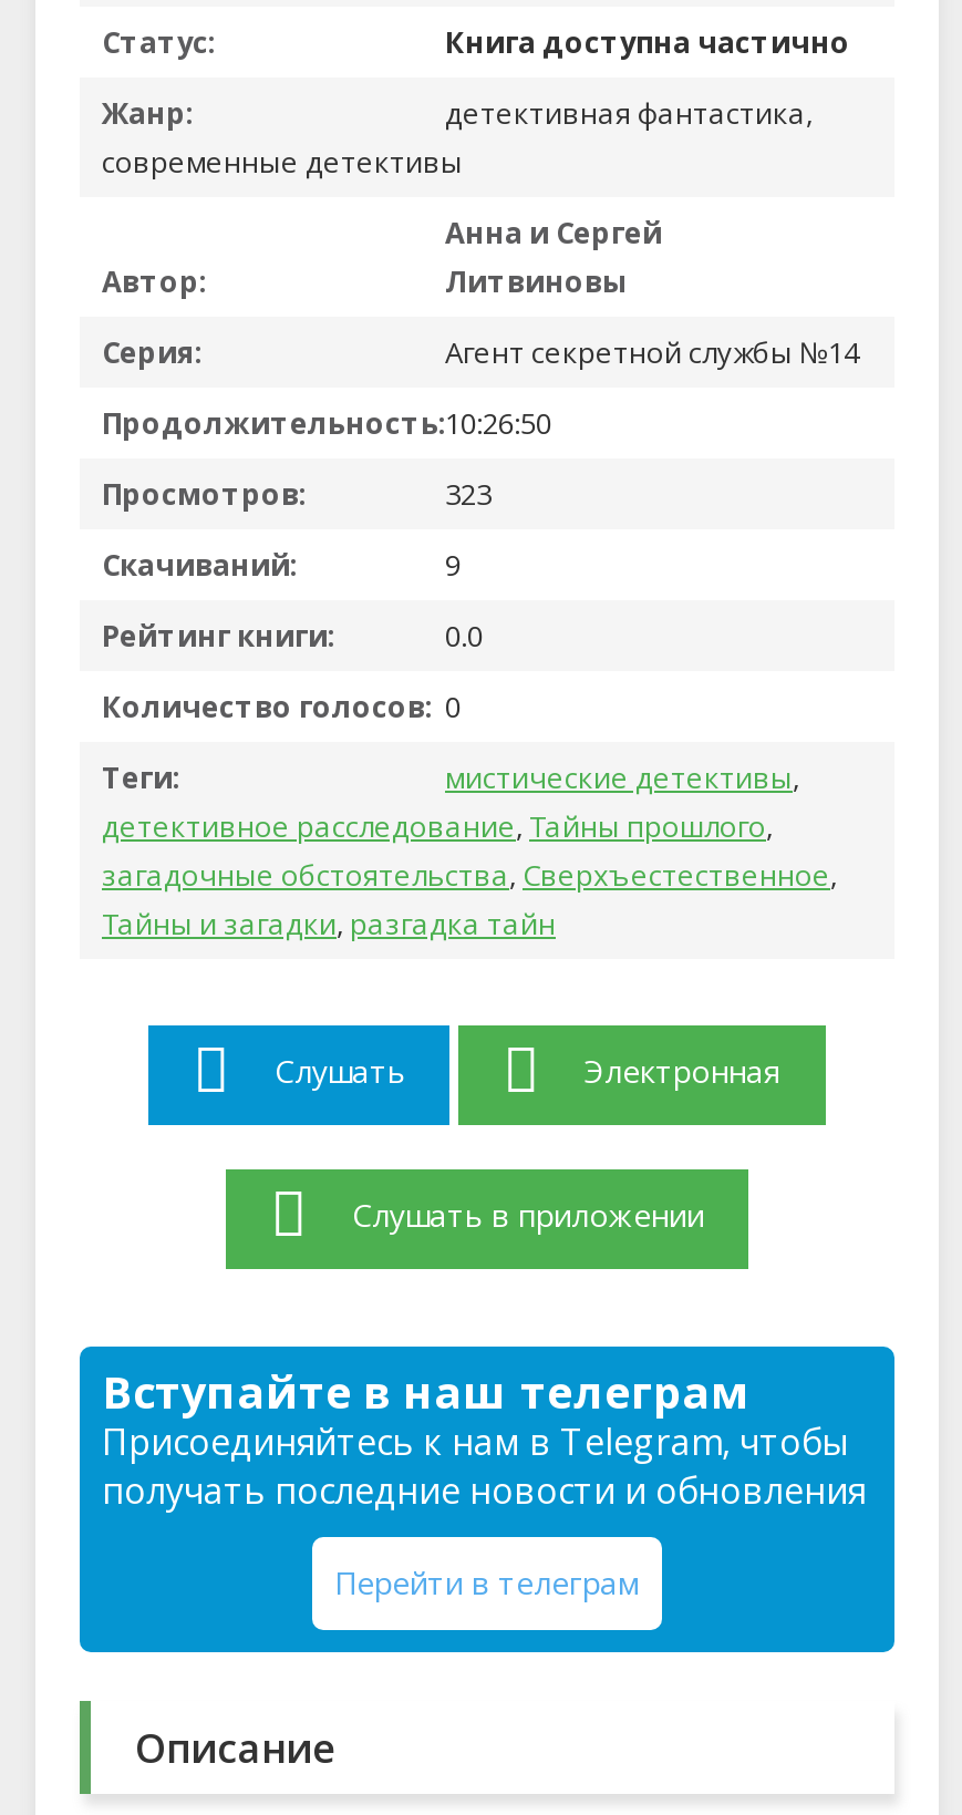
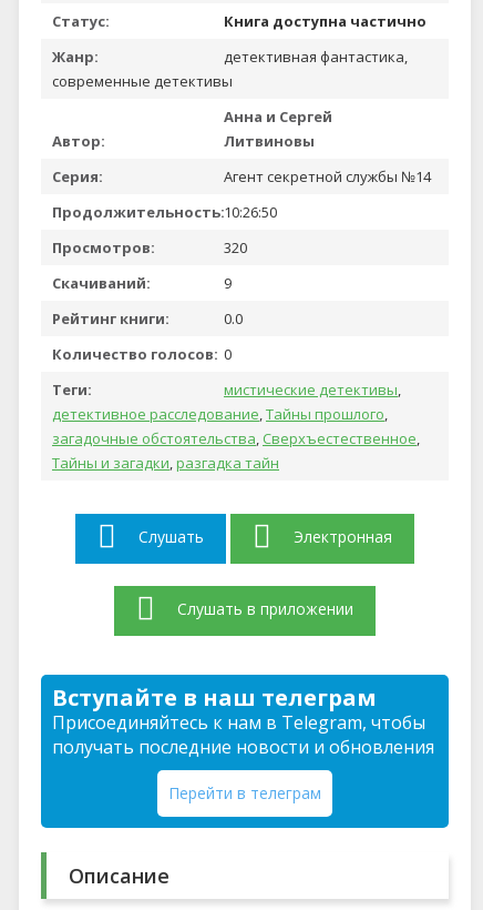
- 323
+ 320
